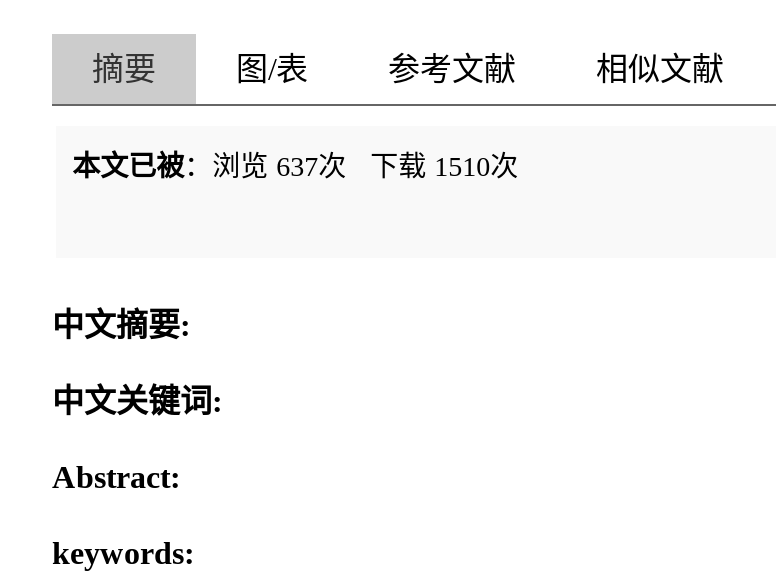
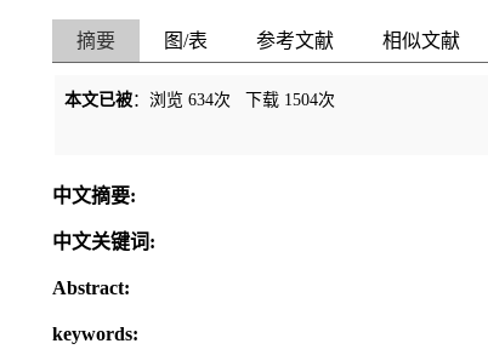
- 本文已被：浏览637次 下载1510次
+ 本文已被：浏览634次 下载1504次
